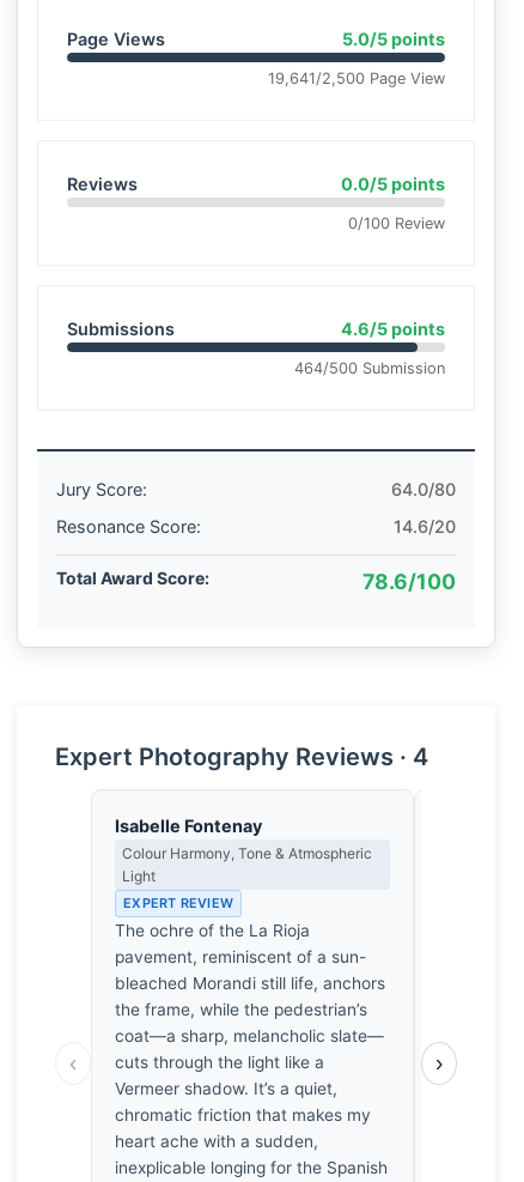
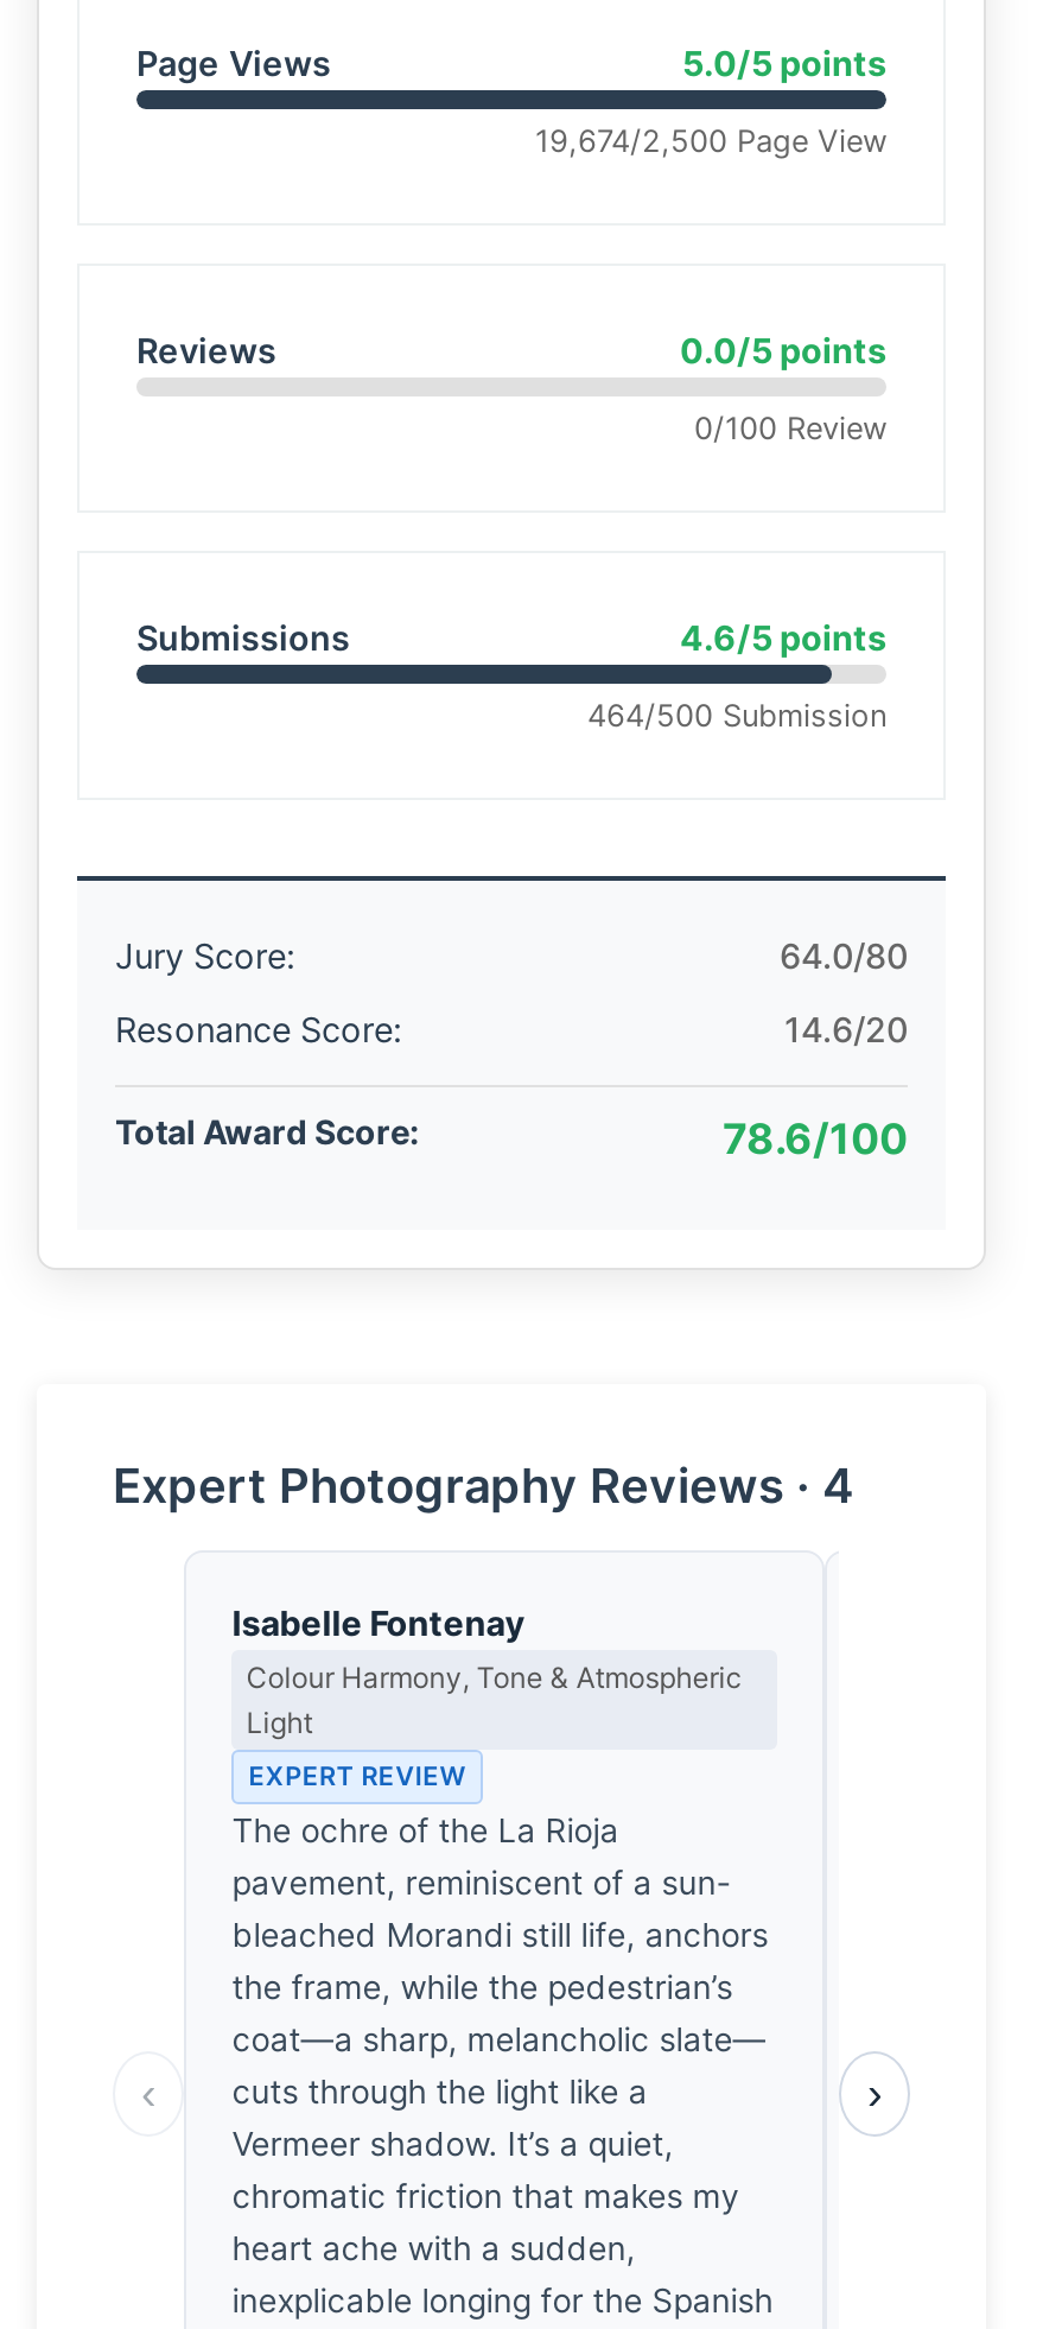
- 19,641/2,500 Page View
+ 19,674/2,500 Page View
